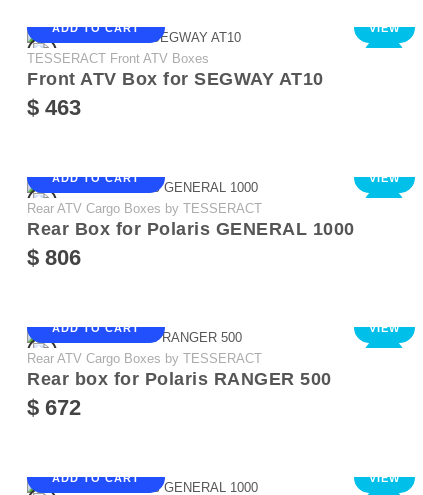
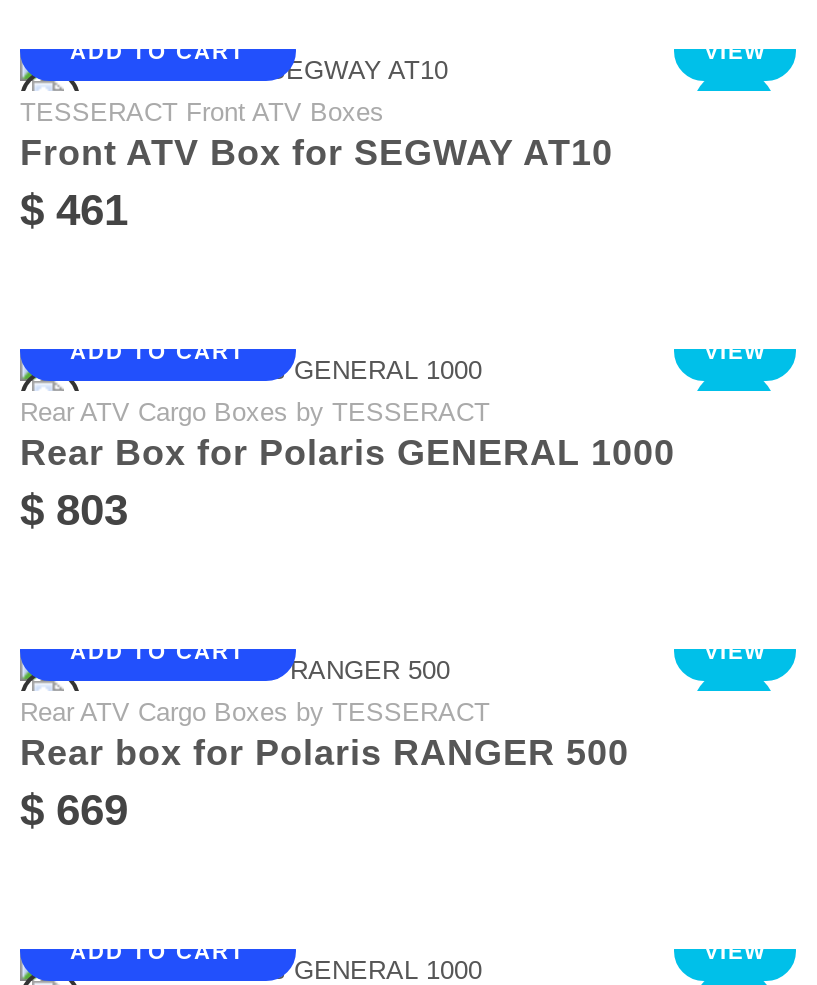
- $ 463
+ $ 461

- $ 806
+ $ 803

- $ 672
+ $ 669
